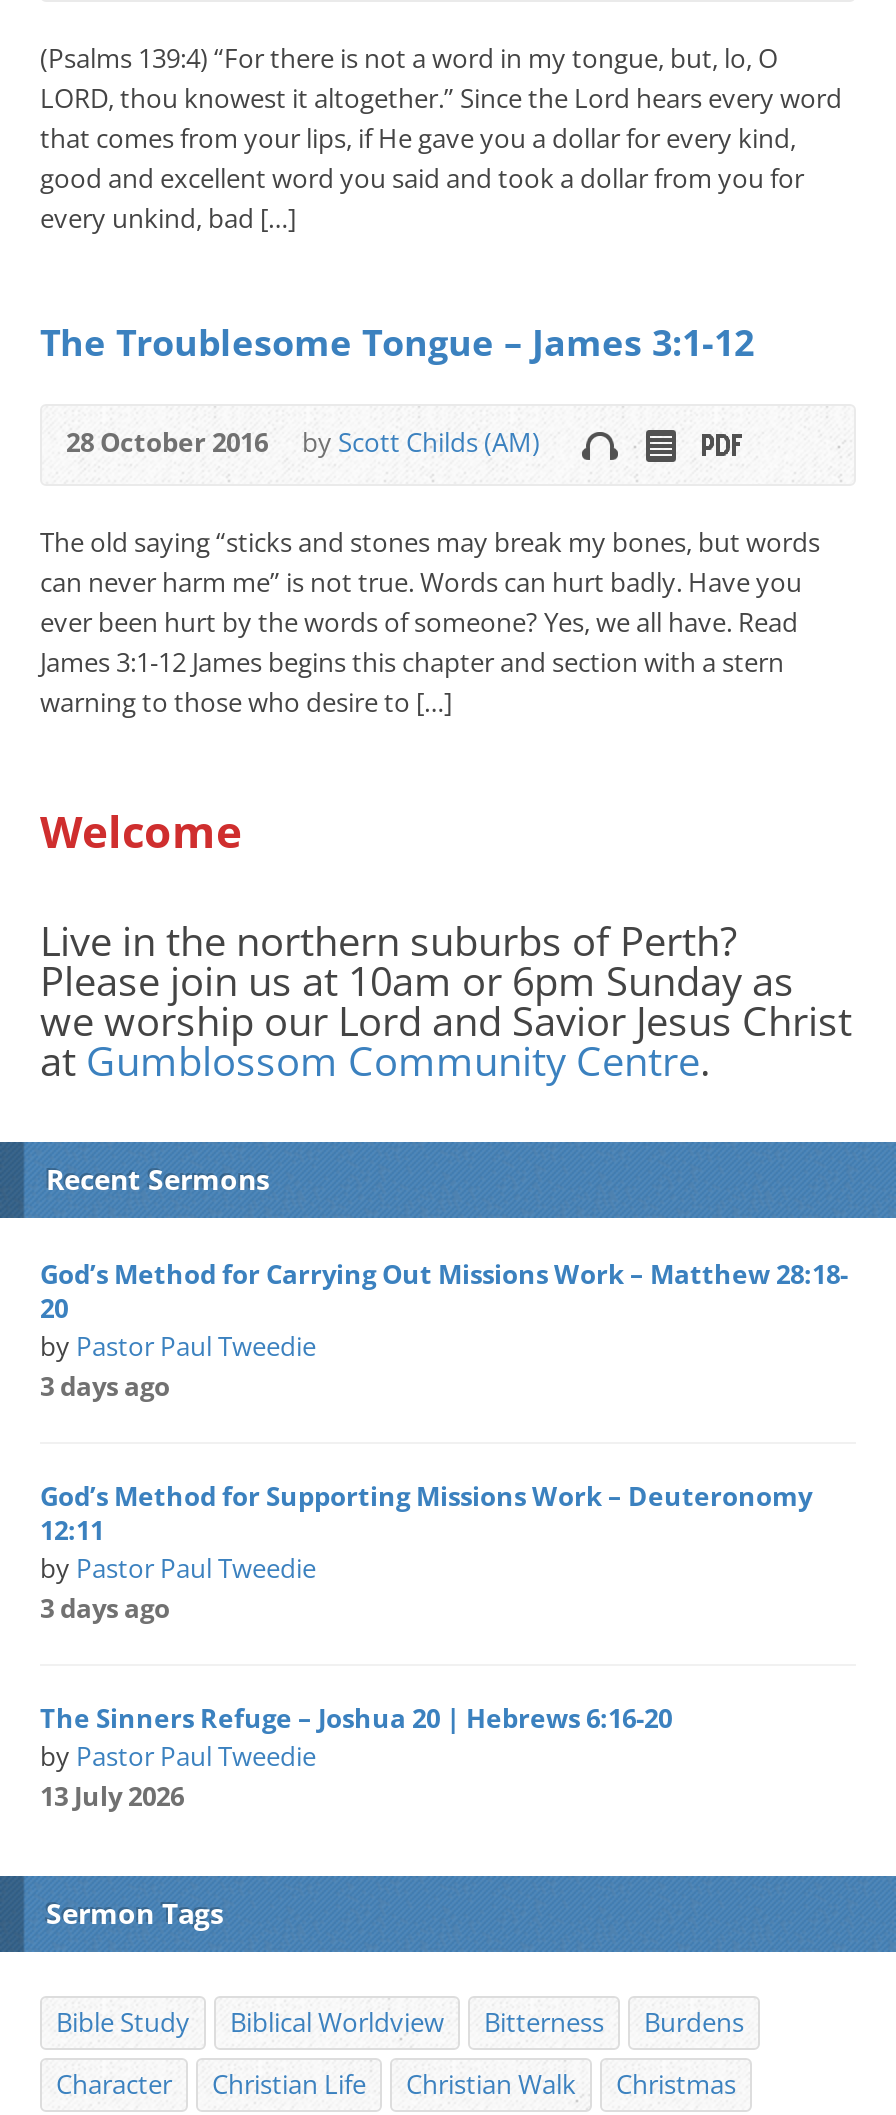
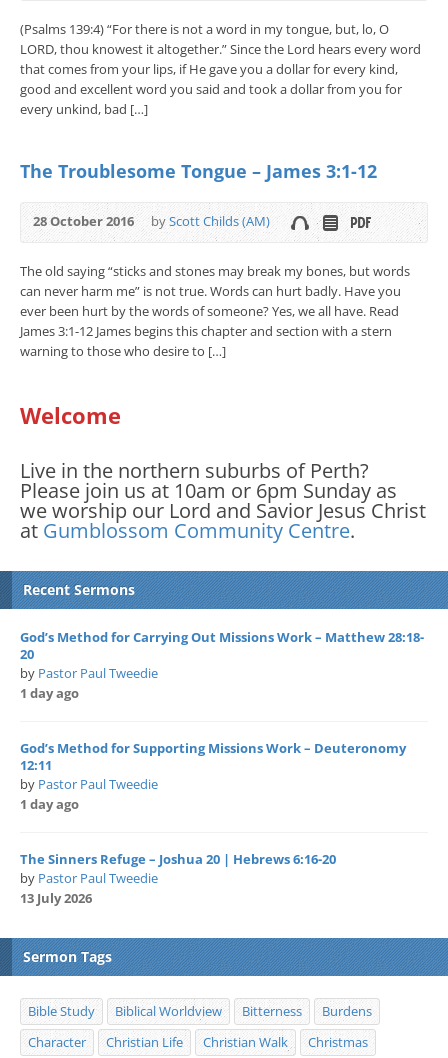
- 3 days ago
+ 1 day ago

- 3 days ago
+ 1 day ago
